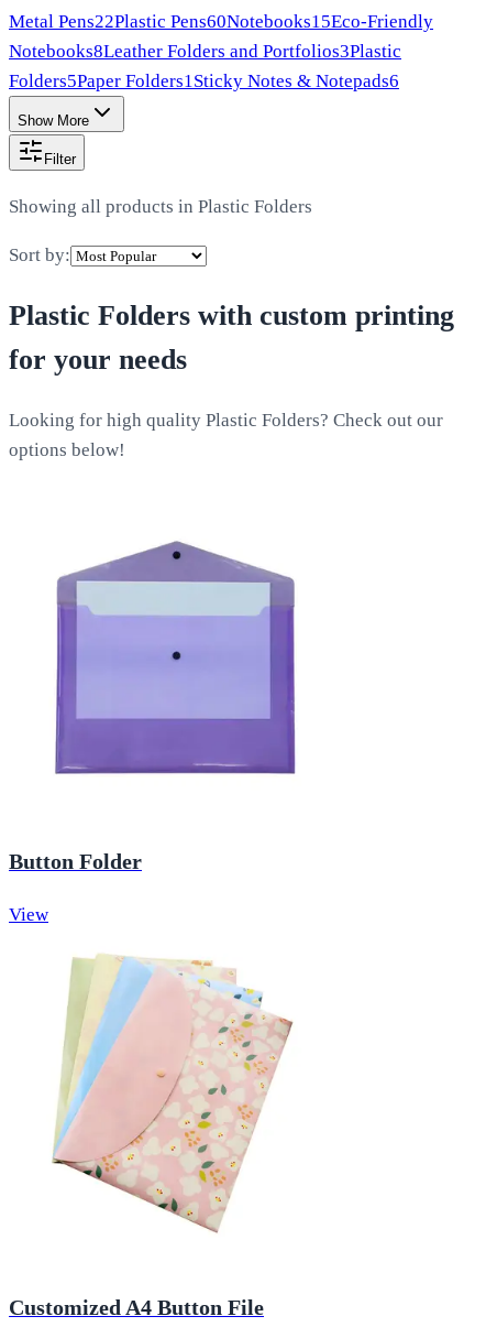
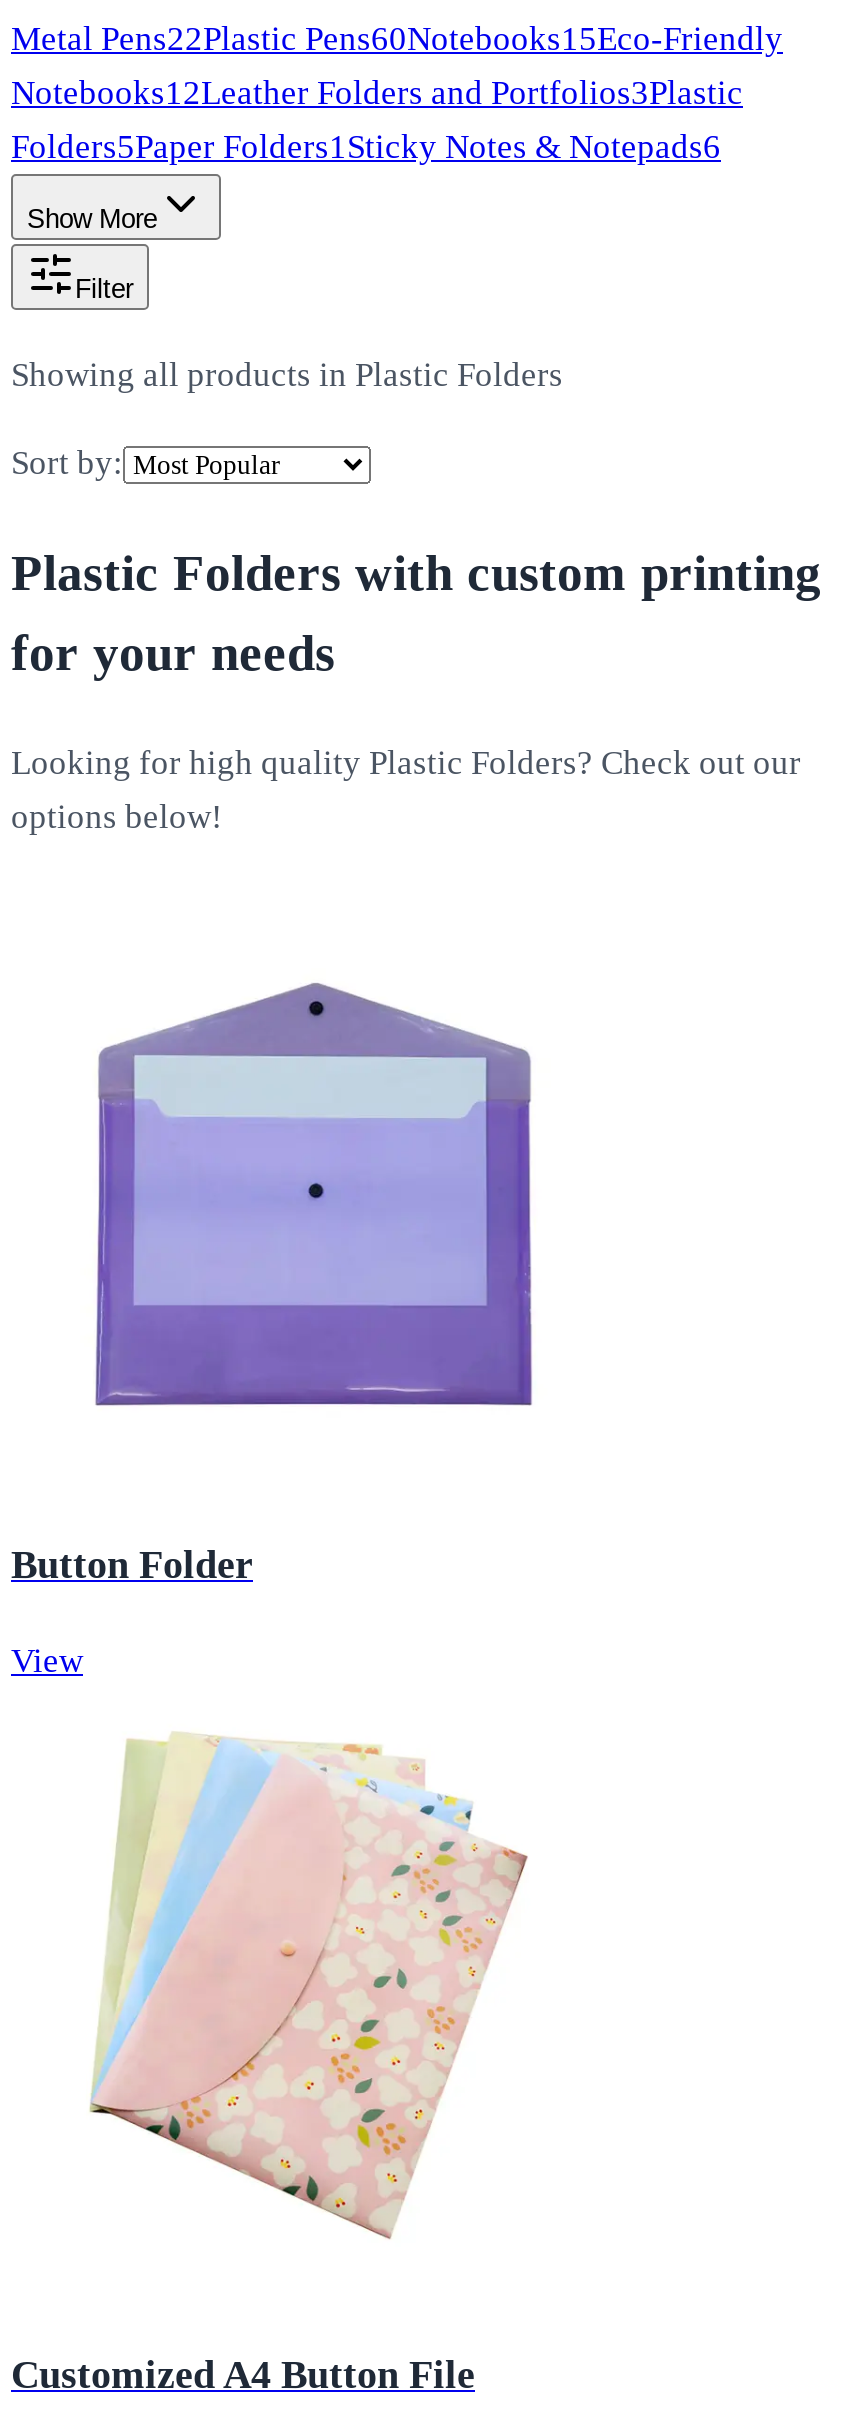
- Notebooks8Leather Folders and Portfolios3Plastic
+ Notebooks12Leather Folders and Portfolios3Plastic
